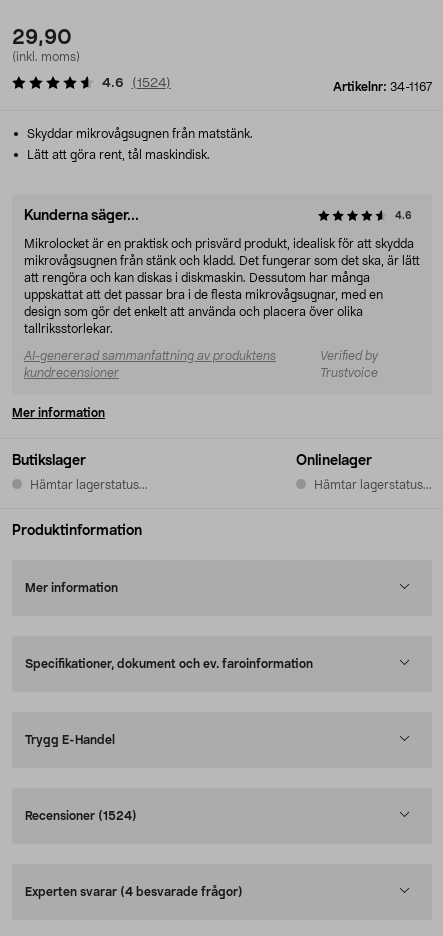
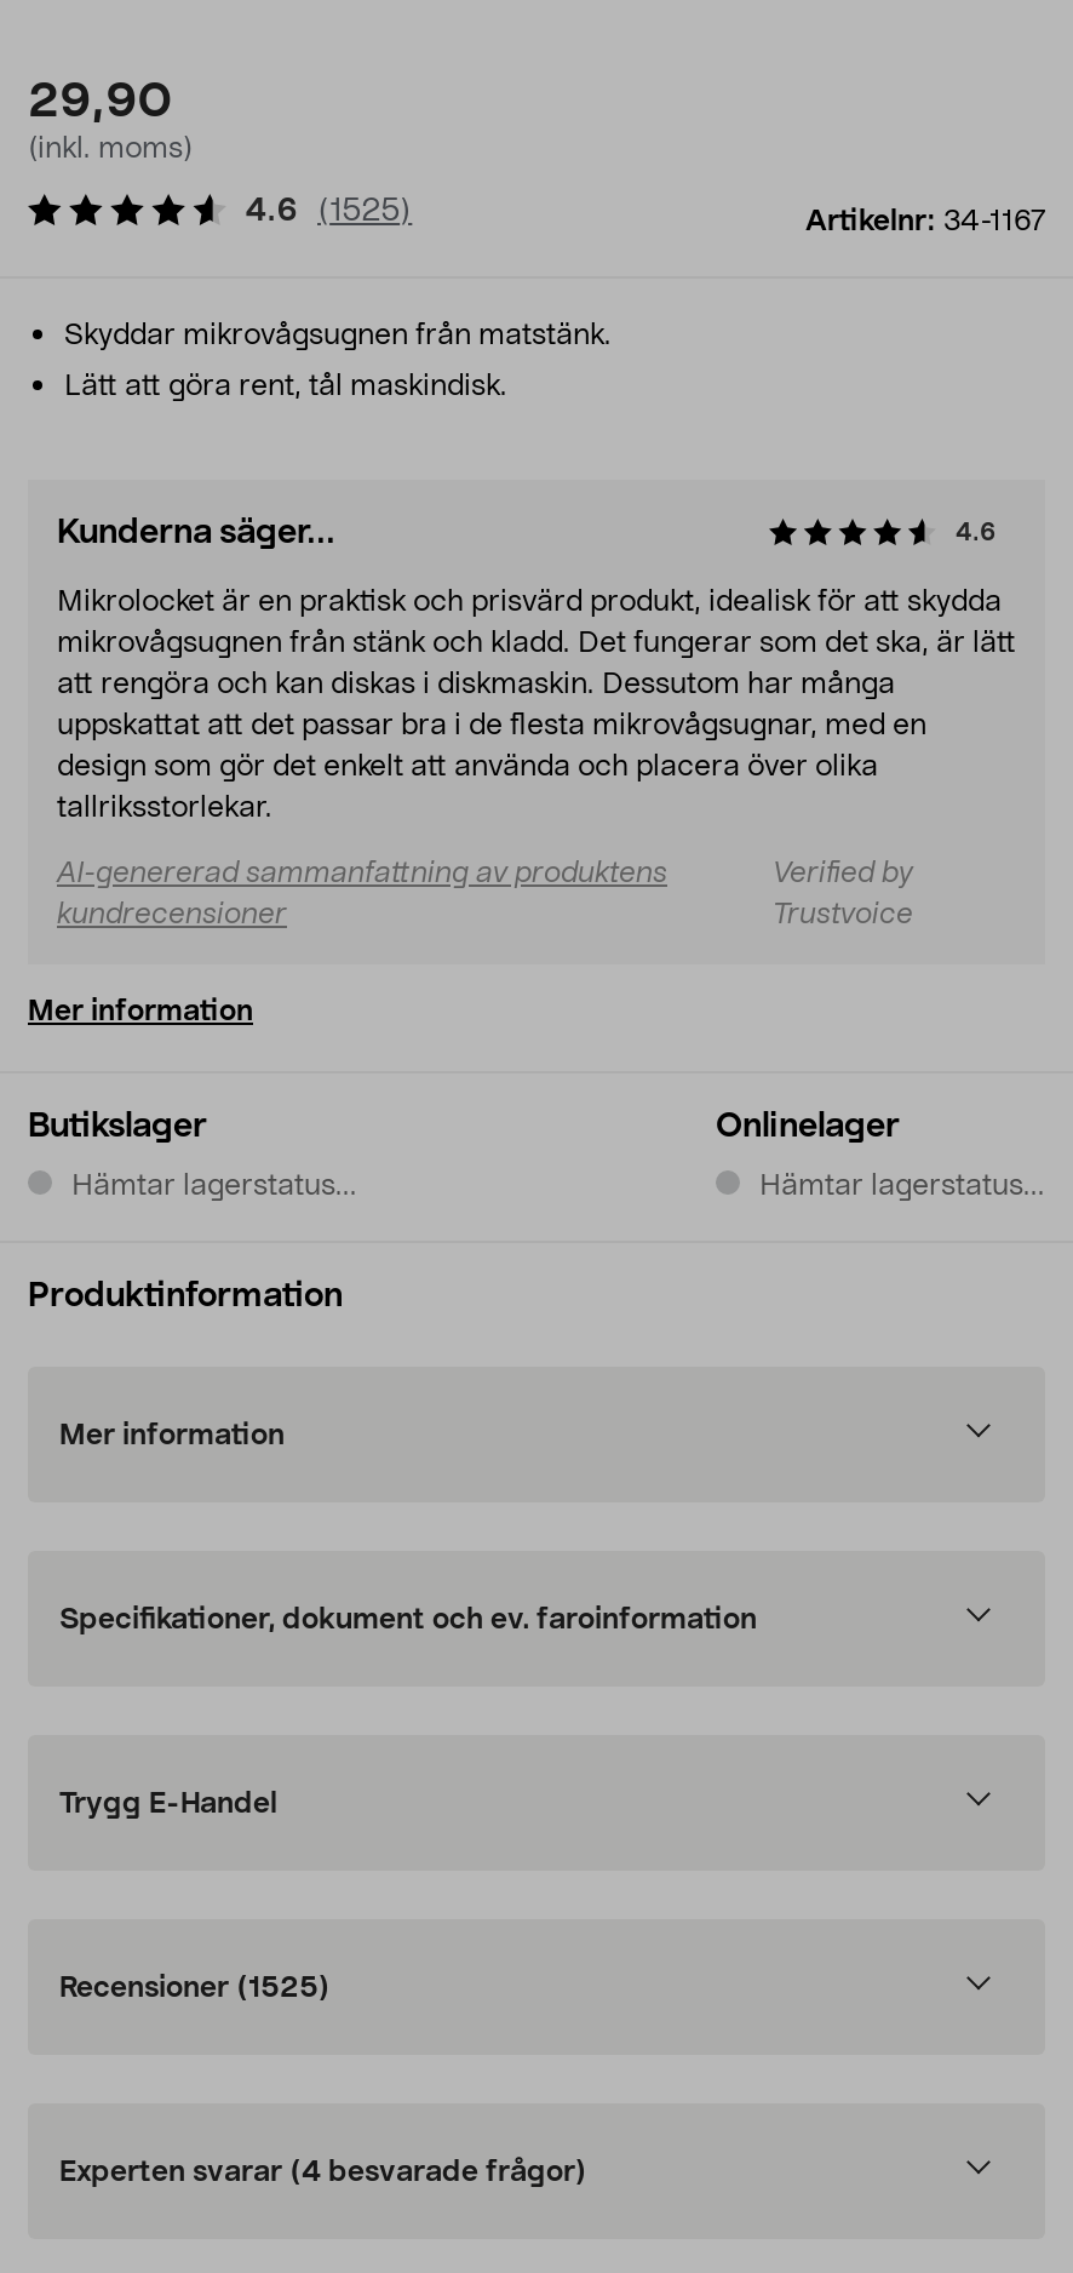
- 4.6 (1524)
+ 4.6 (1525)

- Recensioner (1524)
+ Recensioner (1525)
